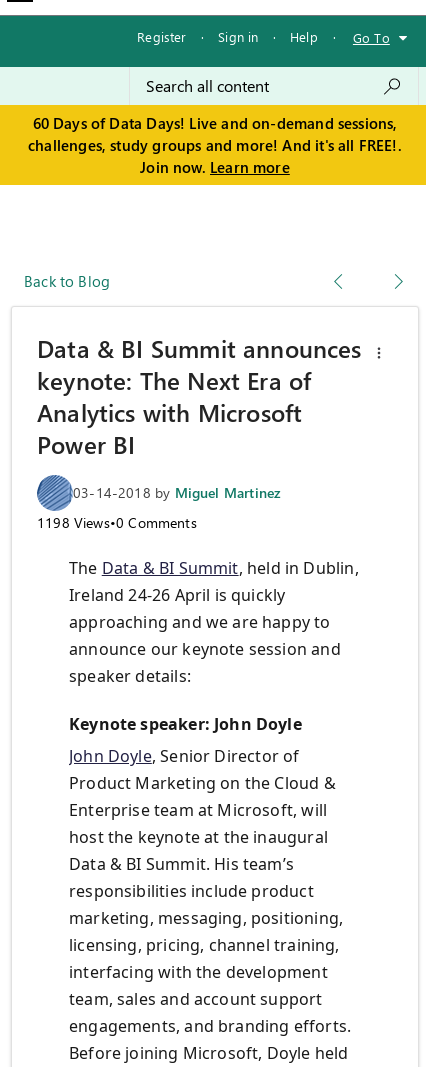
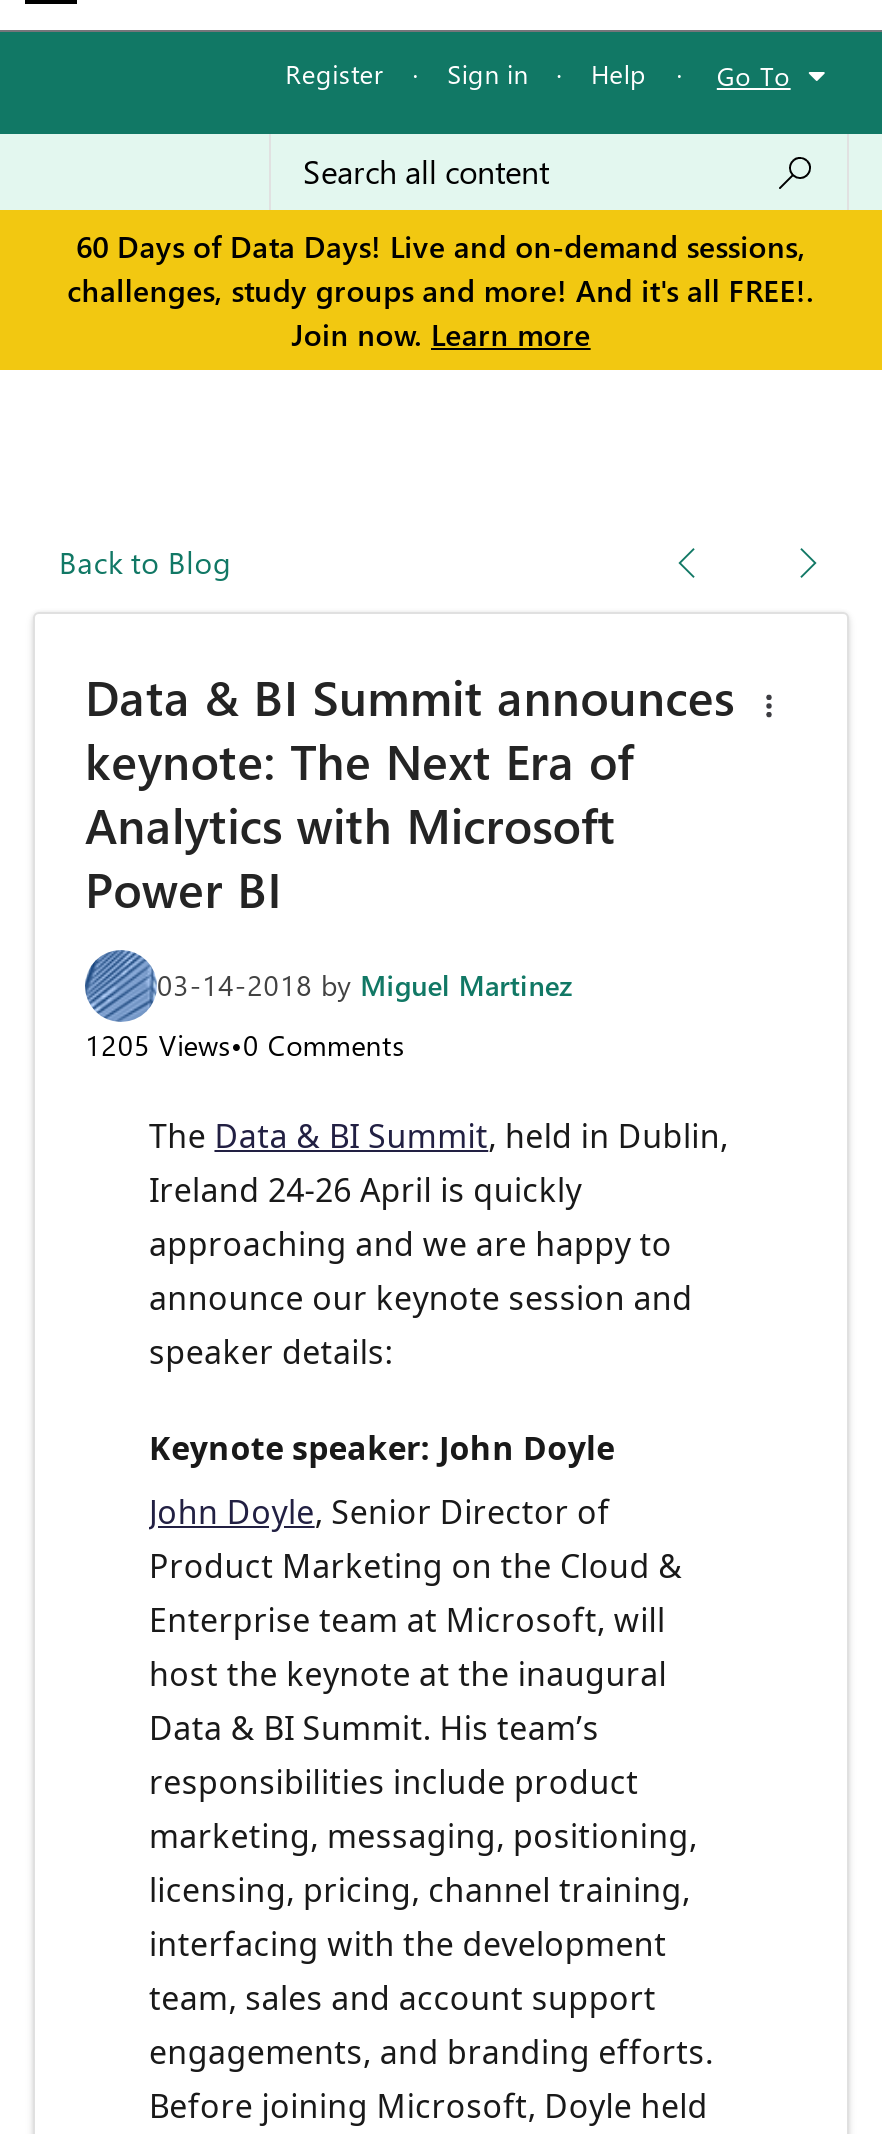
- 1198 Views•0 Comments
+ 1205 Views•0 Comments
